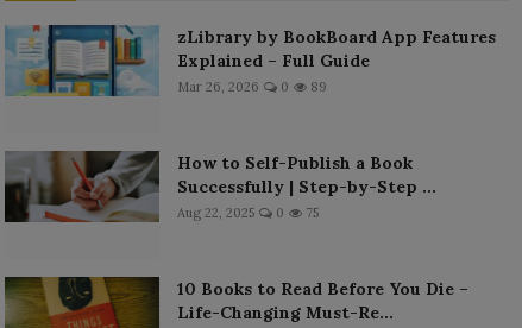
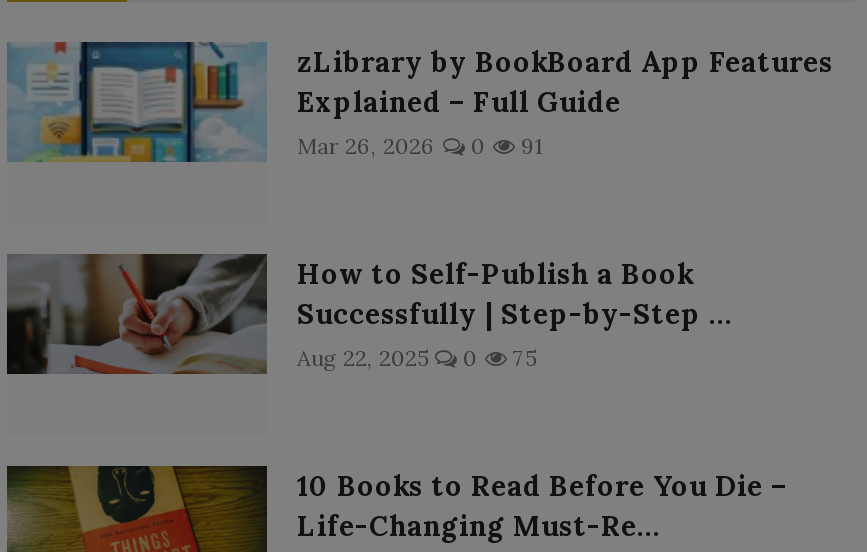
- Mar 26, 2026 0 89
+ Mar 26, 2026 0 91
